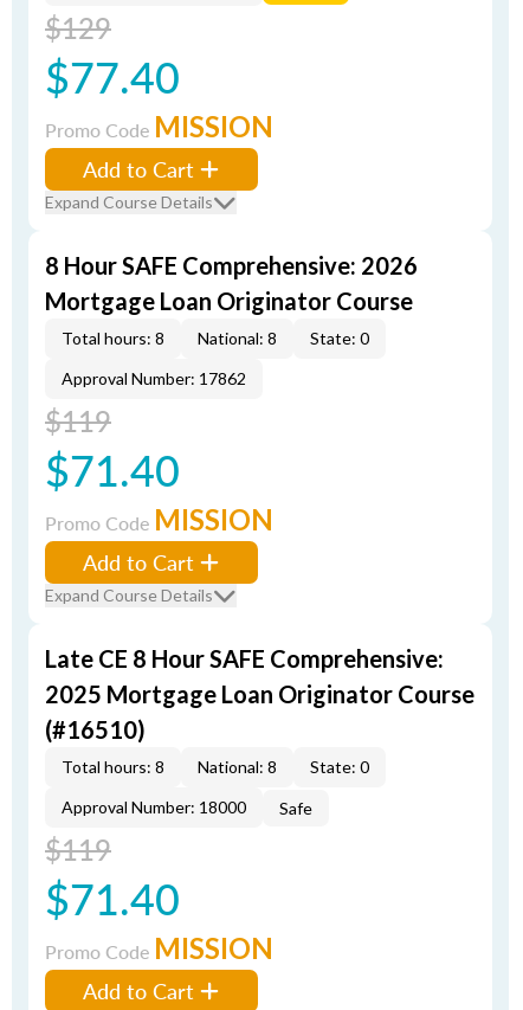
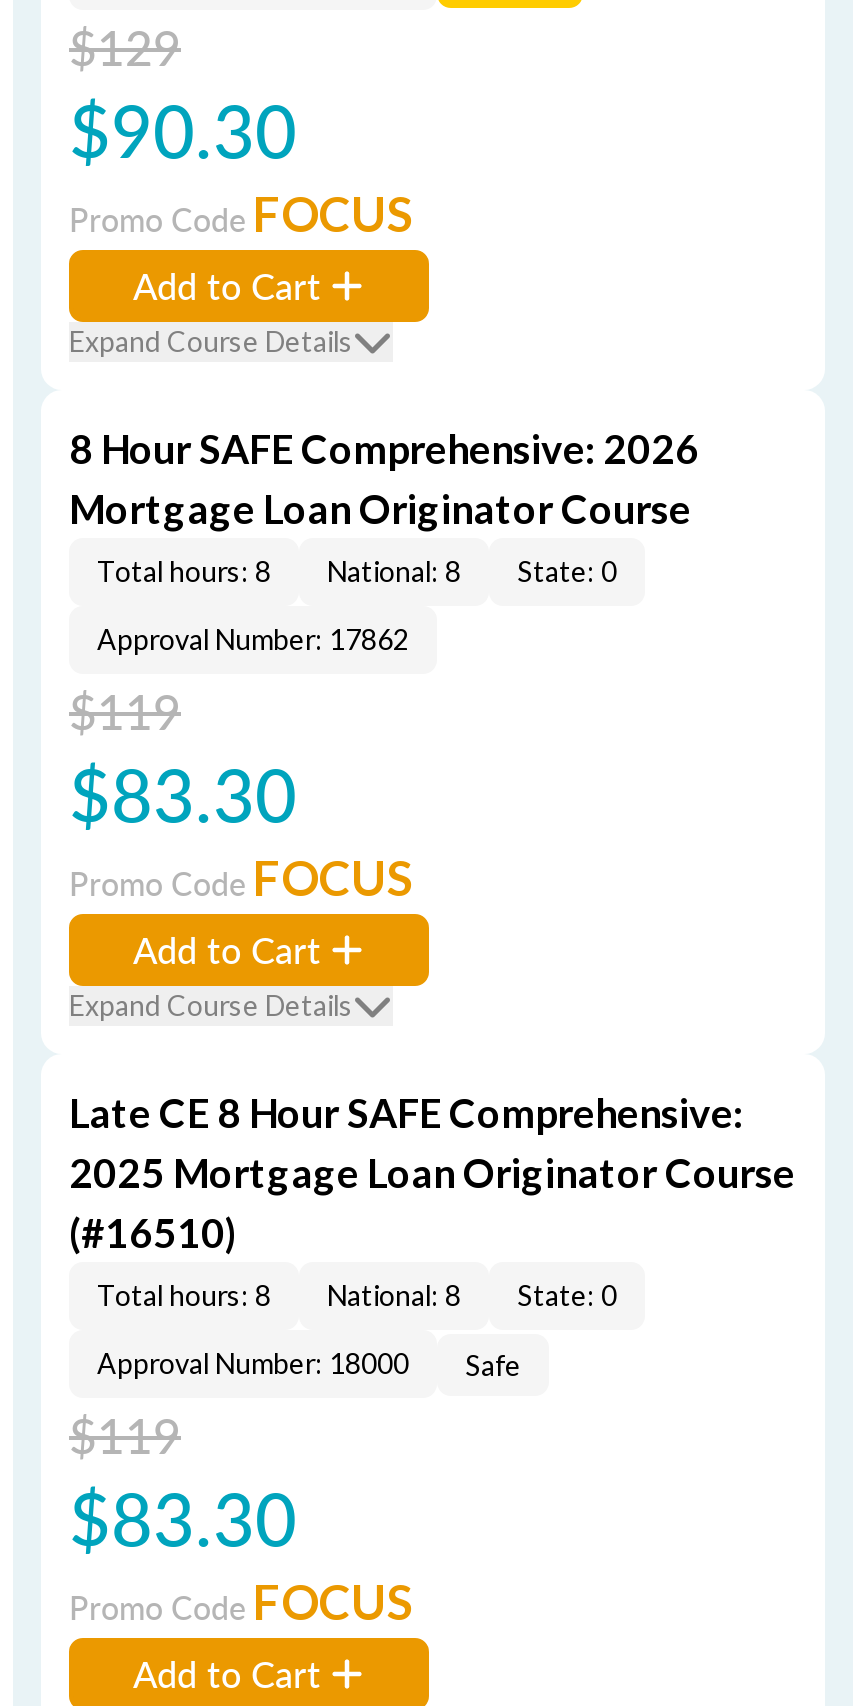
- $77.40
+ $90.30

- Promo Code MISSION
+ Promo Code FOCUS

- $71.40
+ $83.30

- Promo Code MISSION
+ Promo Code FOCUS

- $71.40
+ $83.30

- Promo Code MISSION
+ Promo Code FOCUS
